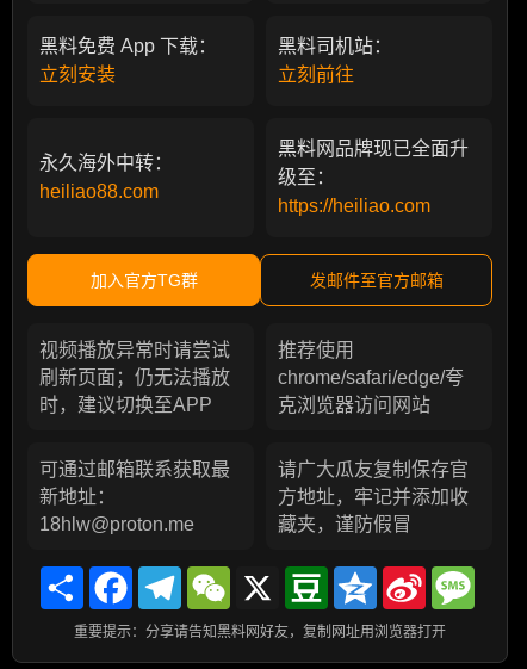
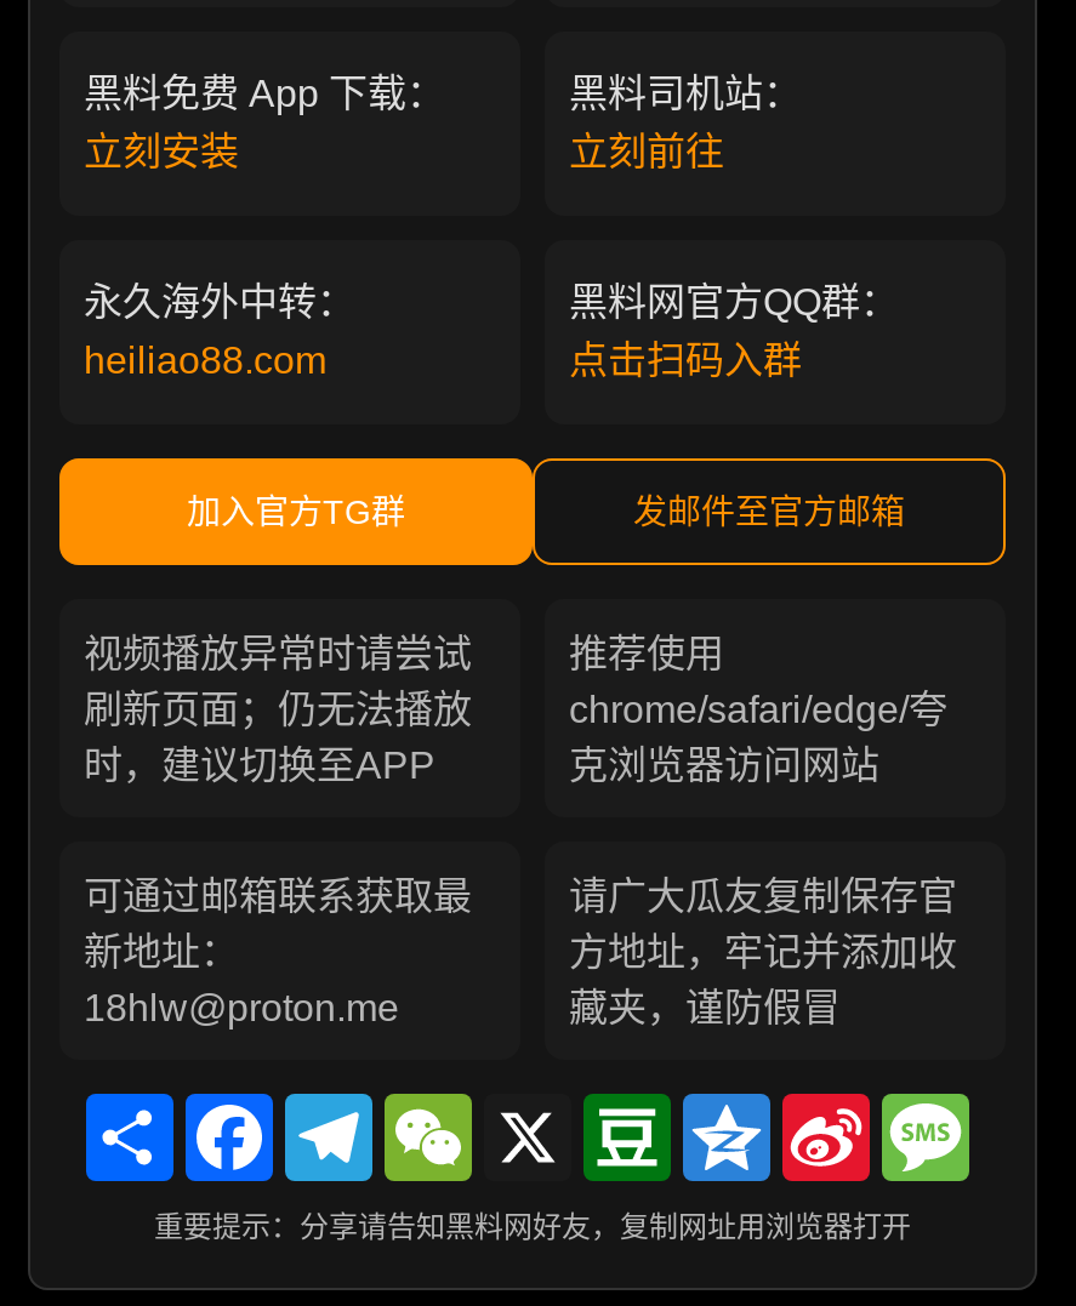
- 黑料网品牌现已全面升
- 级至：
- https://heiliao.com
+ 黑料网官方QQ群：
+ 点击扫码入群
